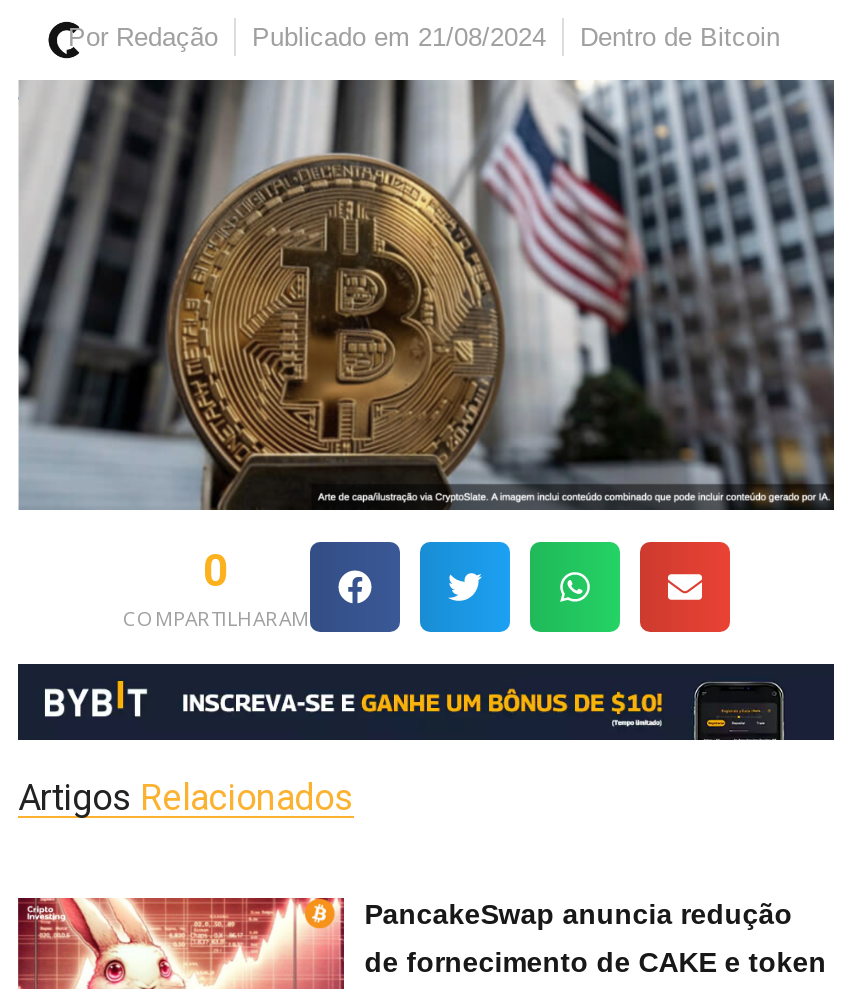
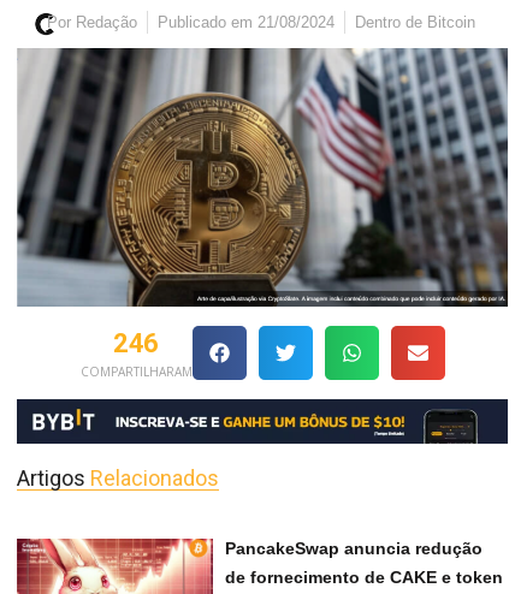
- 0
+ 246
